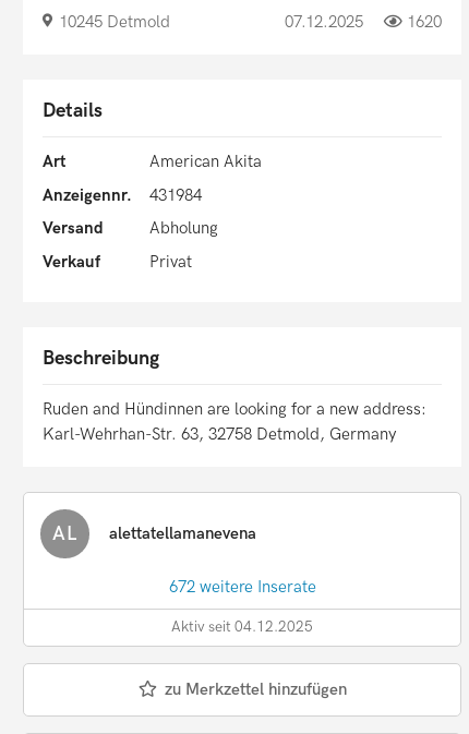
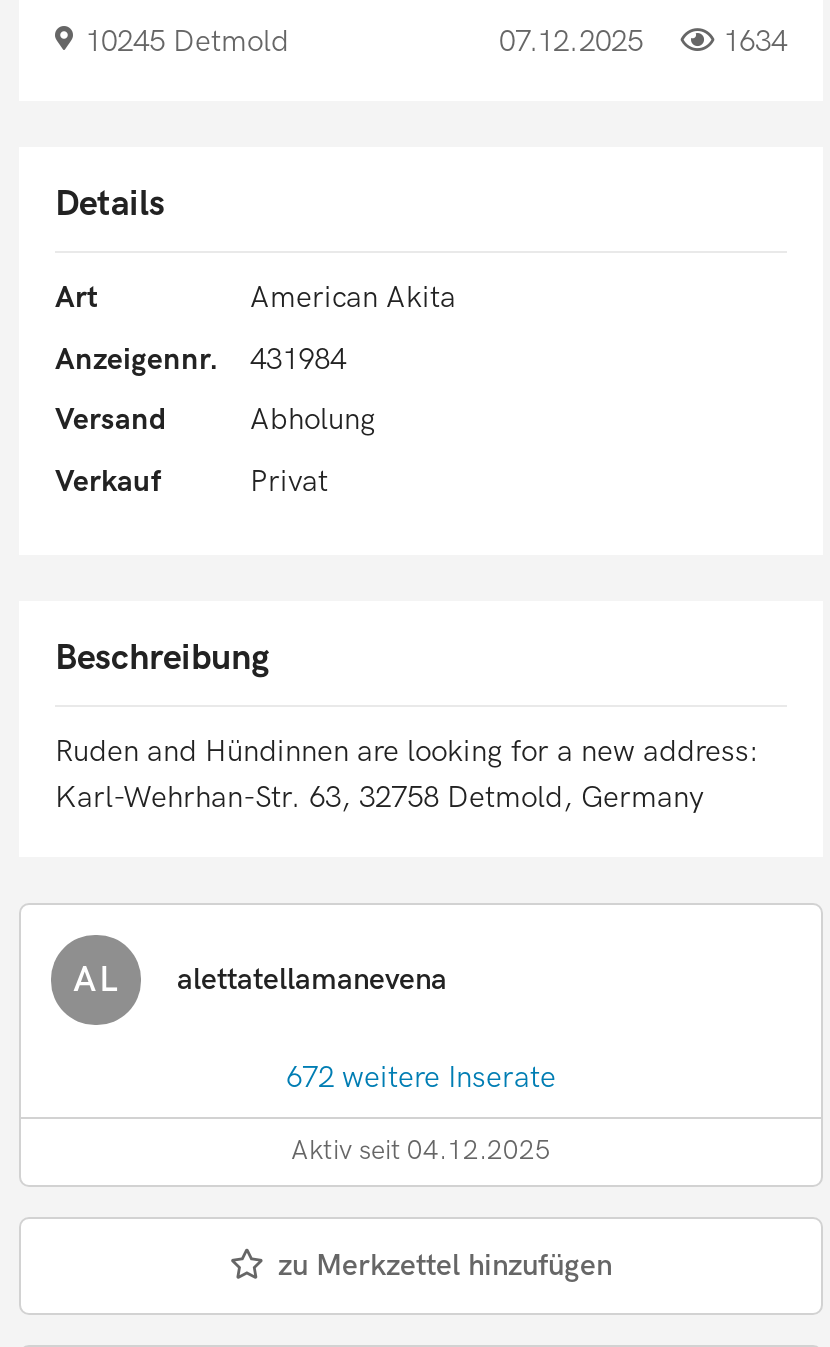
- 07.12.2025 1620
+ 07.12.2025 1634
